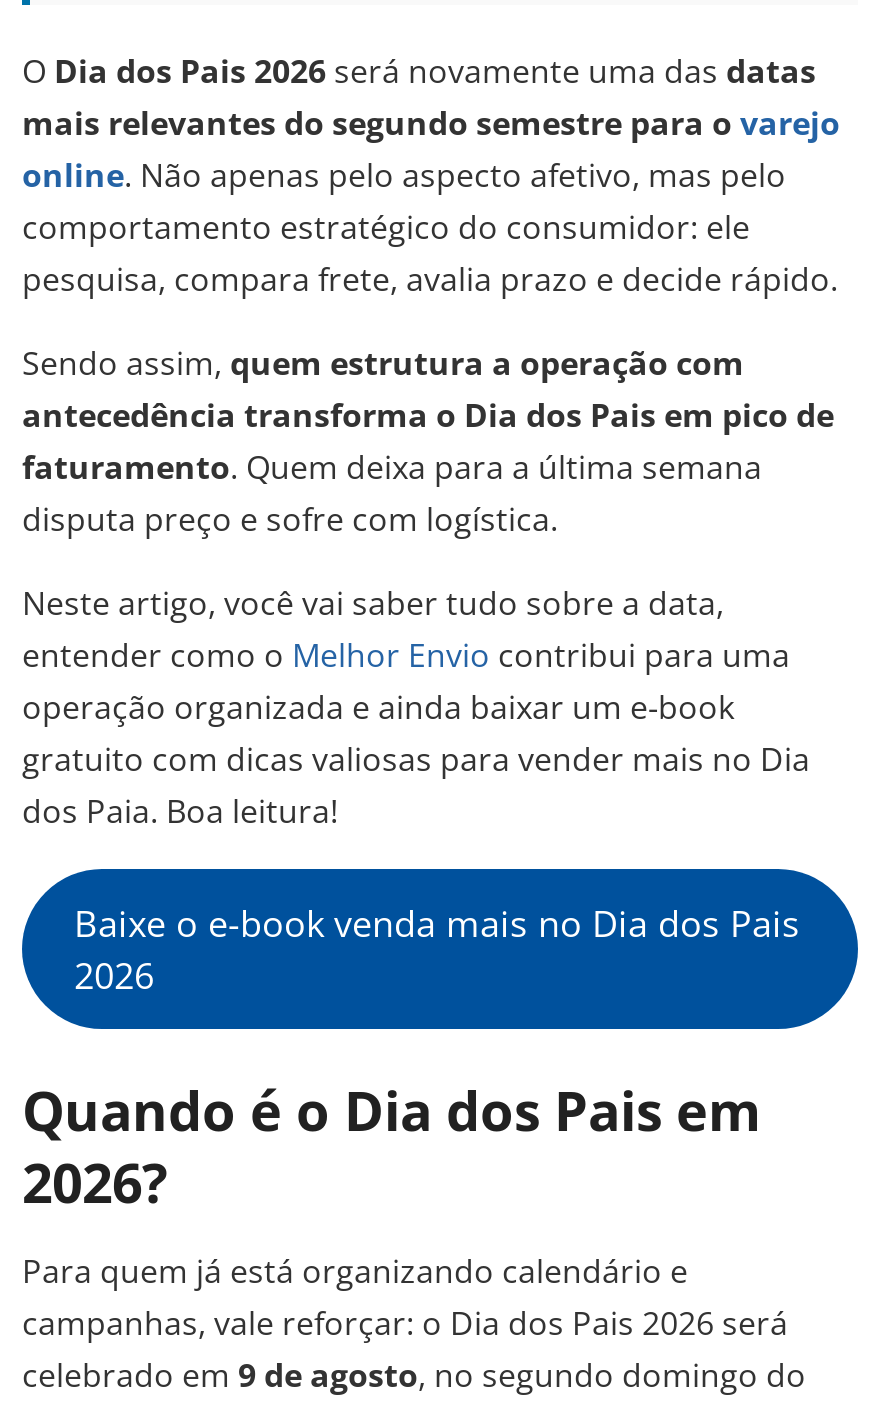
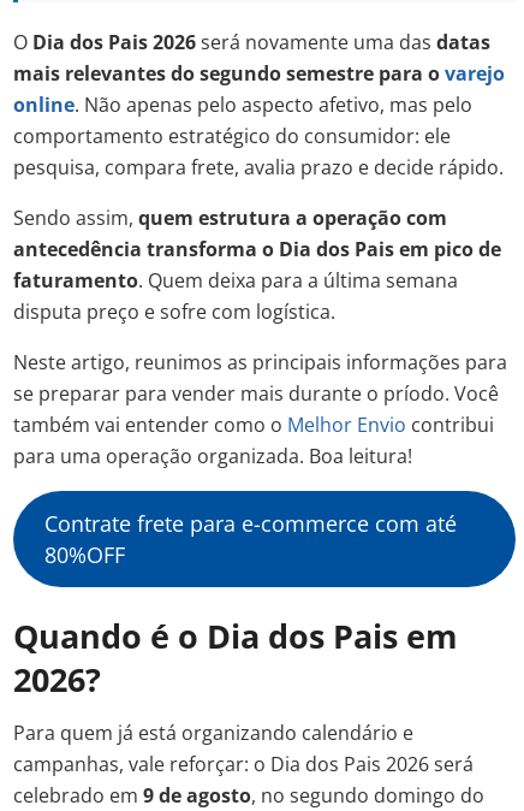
- Neste artigo, você vai saber tudo sobre a data,
- entender como o Melhor Envio contribui para uma
- operação organizada e ainda baixar um e-book
- gratuito com dicas valiosas para vender mais no Dia
- dos Paia. Boa leitura!
+ Neste artigo, reunimos as principais informações para
+ se preparar para vender mais durante o príodo. Você
+ também vai entender como o Melhor Envio contribui
+ para uma operação organizada. Boa leitura!

- Baixe o e-book venda mais no Dia dos Pais
- 2026
+ Contrate frete para e-commerce com até
+ 80%OFF
